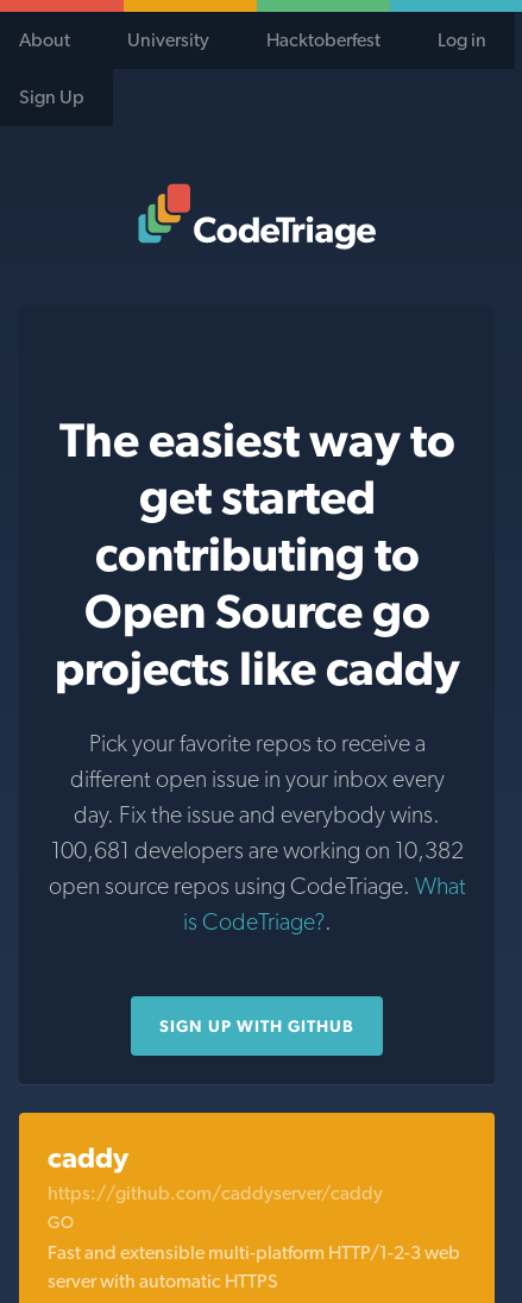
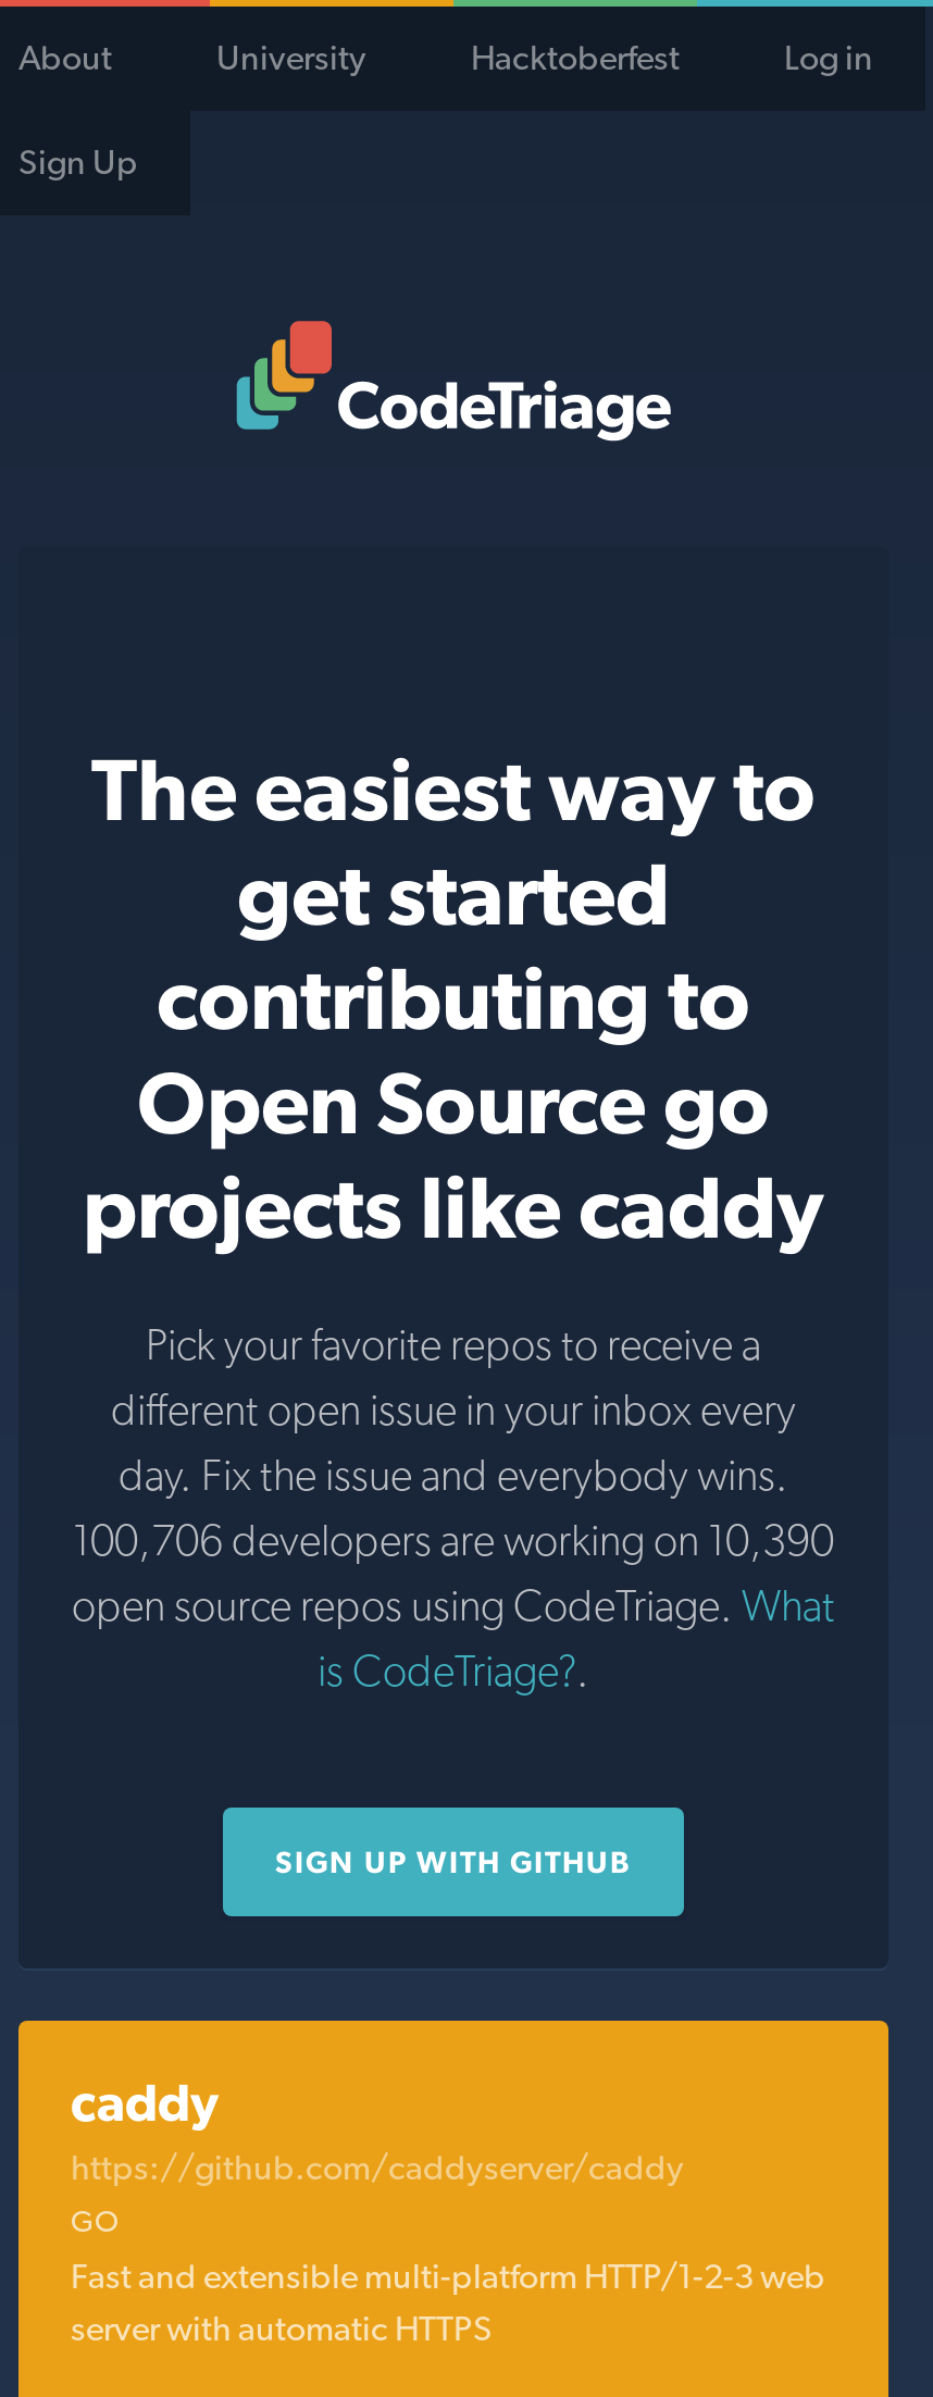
- 100,681 developers are working on 10,382
+ 100,706 developers are working on 10,390
